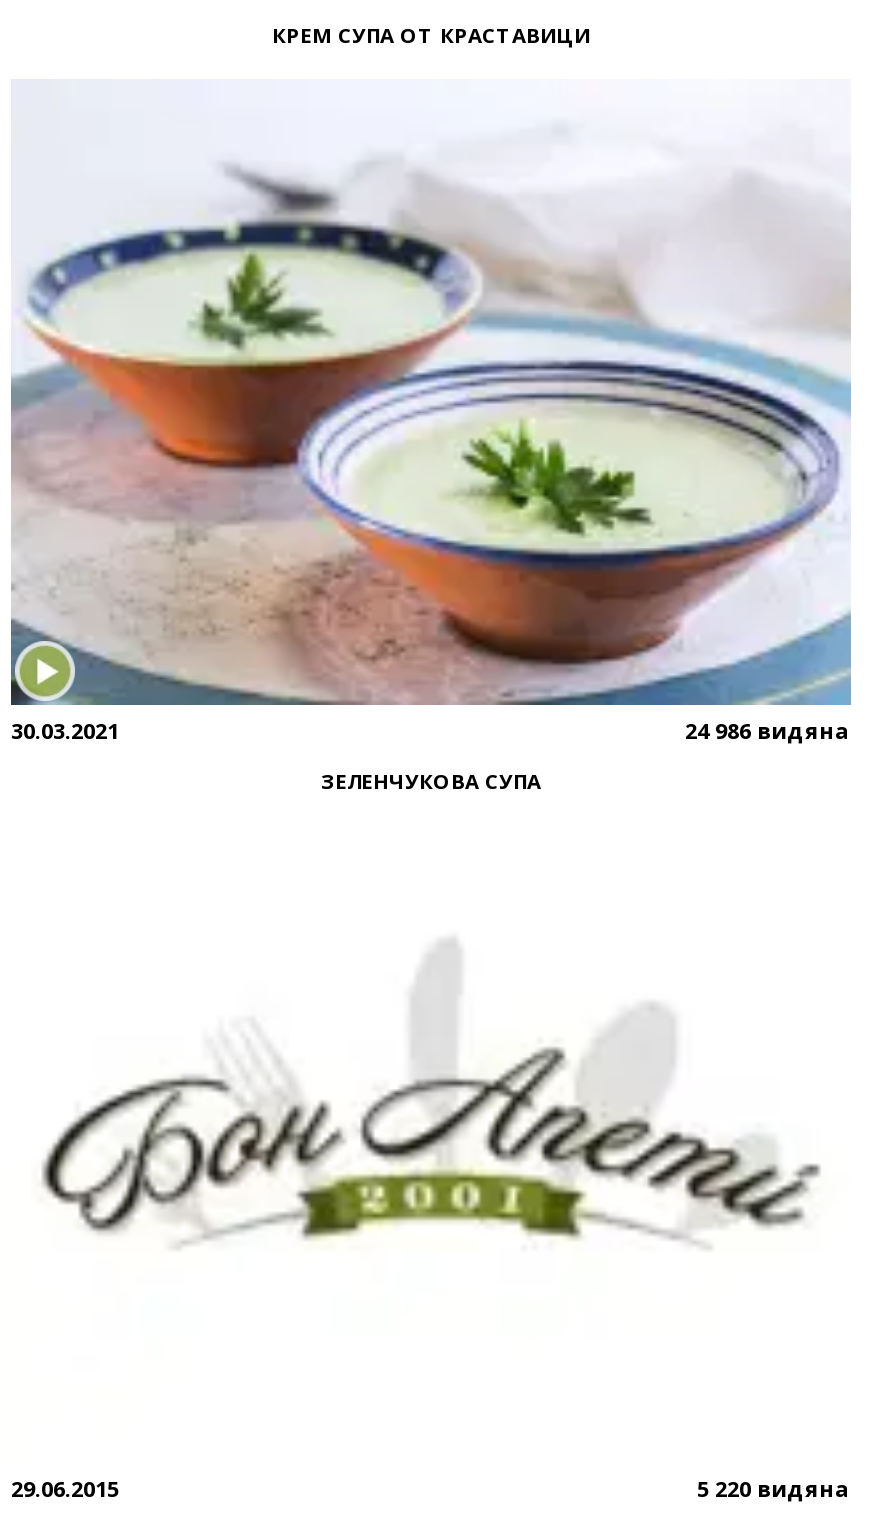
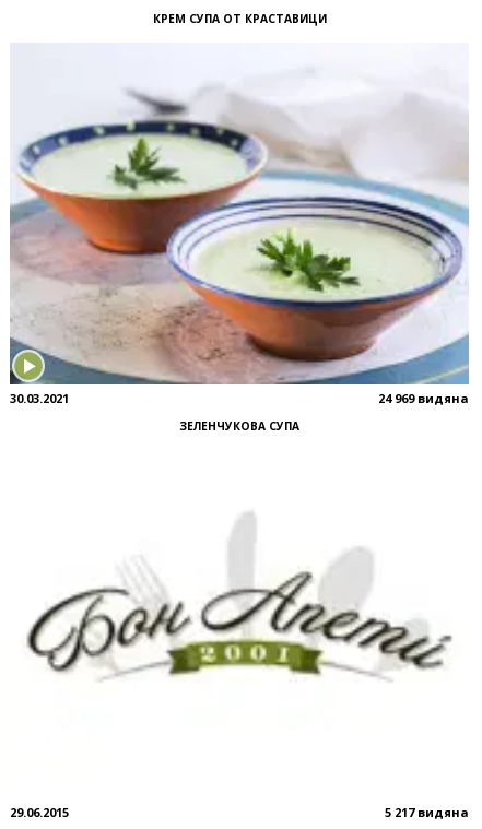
- 24 986 видяна
+ 24 969 видяна

- 5 220 видяна
+ 5 217 видяна
